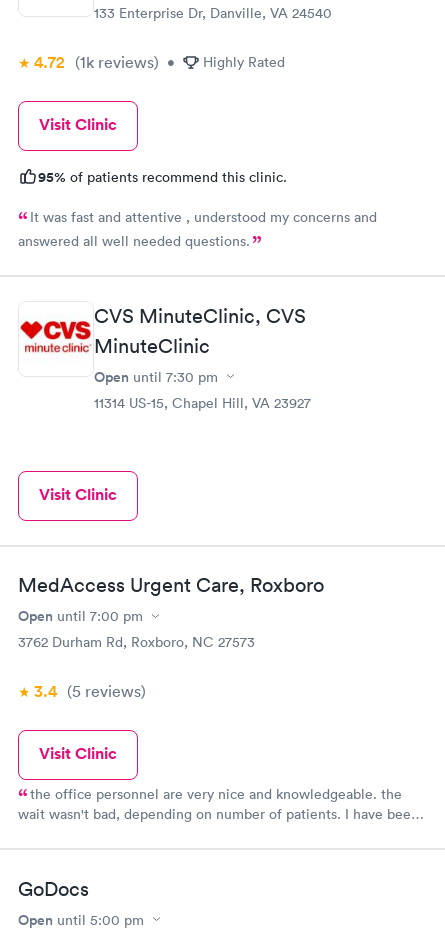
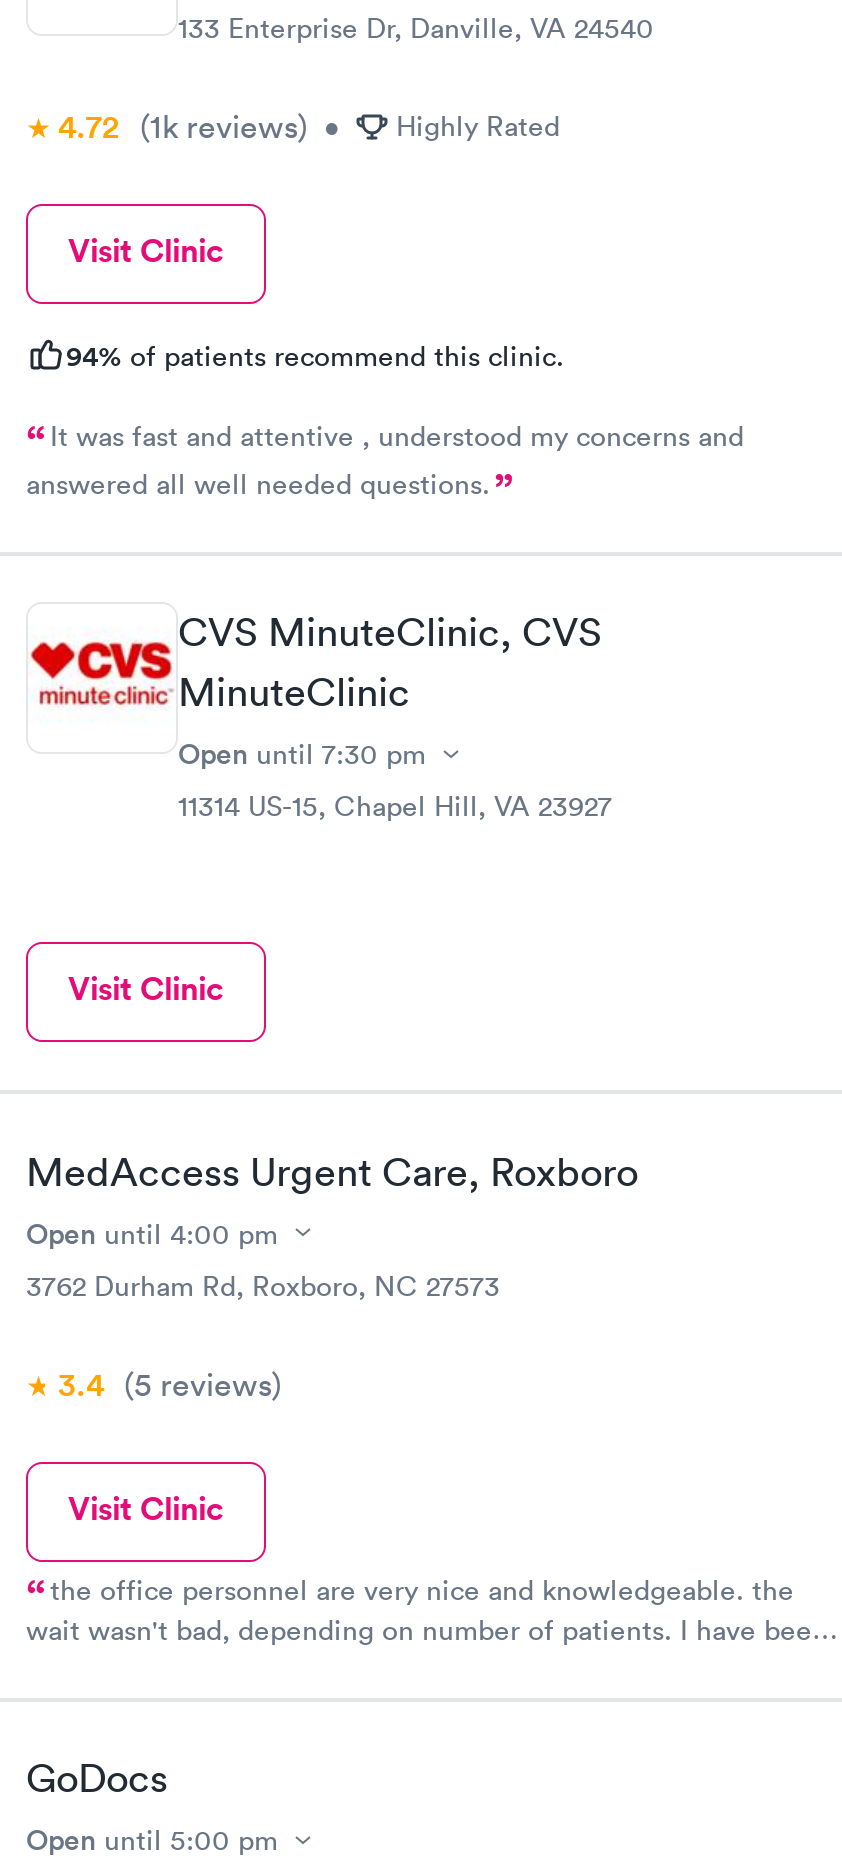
- 95% of patients recommend this clinic.
+ 94% of patients recommend this clinic.

- Open until 7:00 pm
+ Open until 4:00 pm
